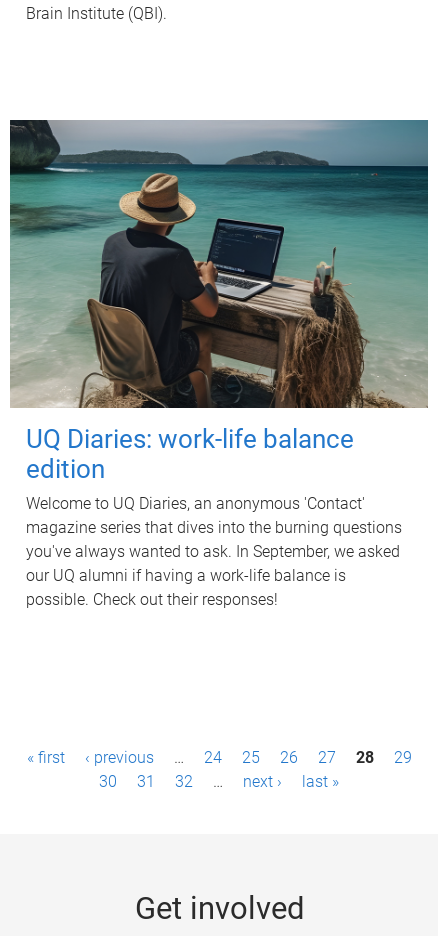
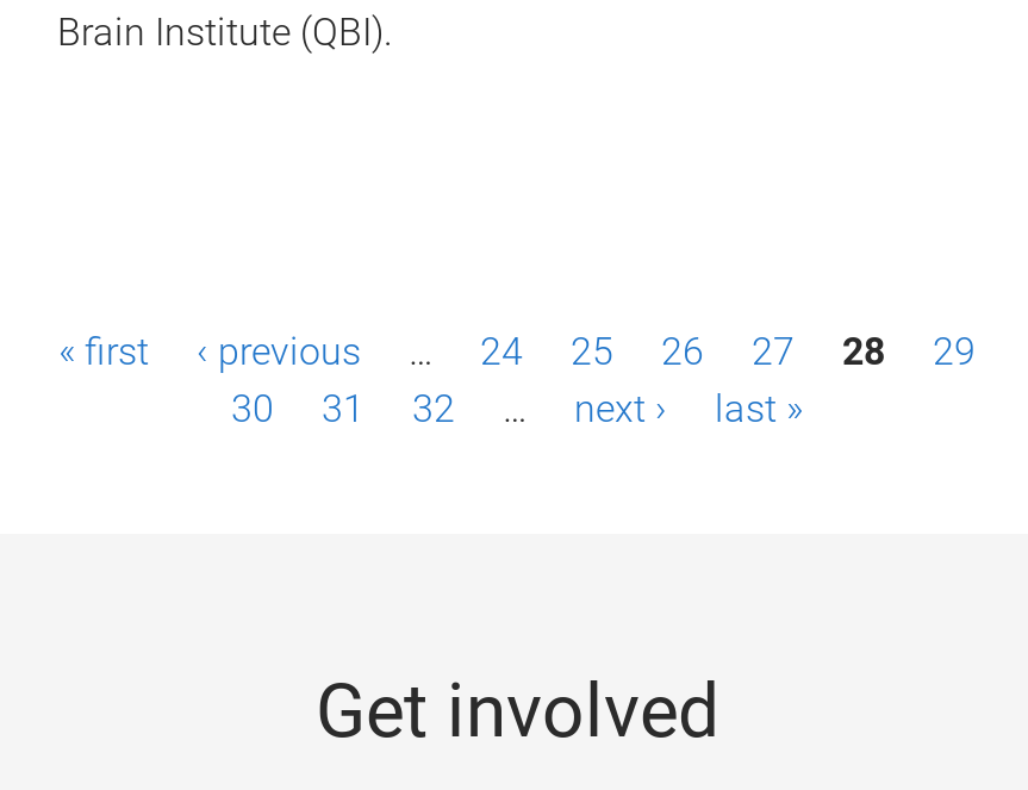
- [image]
- UQ Diaries: work-life balance
- edition
- Welcome to UQ Diaries, an anonymous 'Contact'
- magazine series that dives into the burning questions
- you've always wanted to ask. In September, we asked
- our UQ alumni if having a work-life balance is
- possible. Check out their responses!
